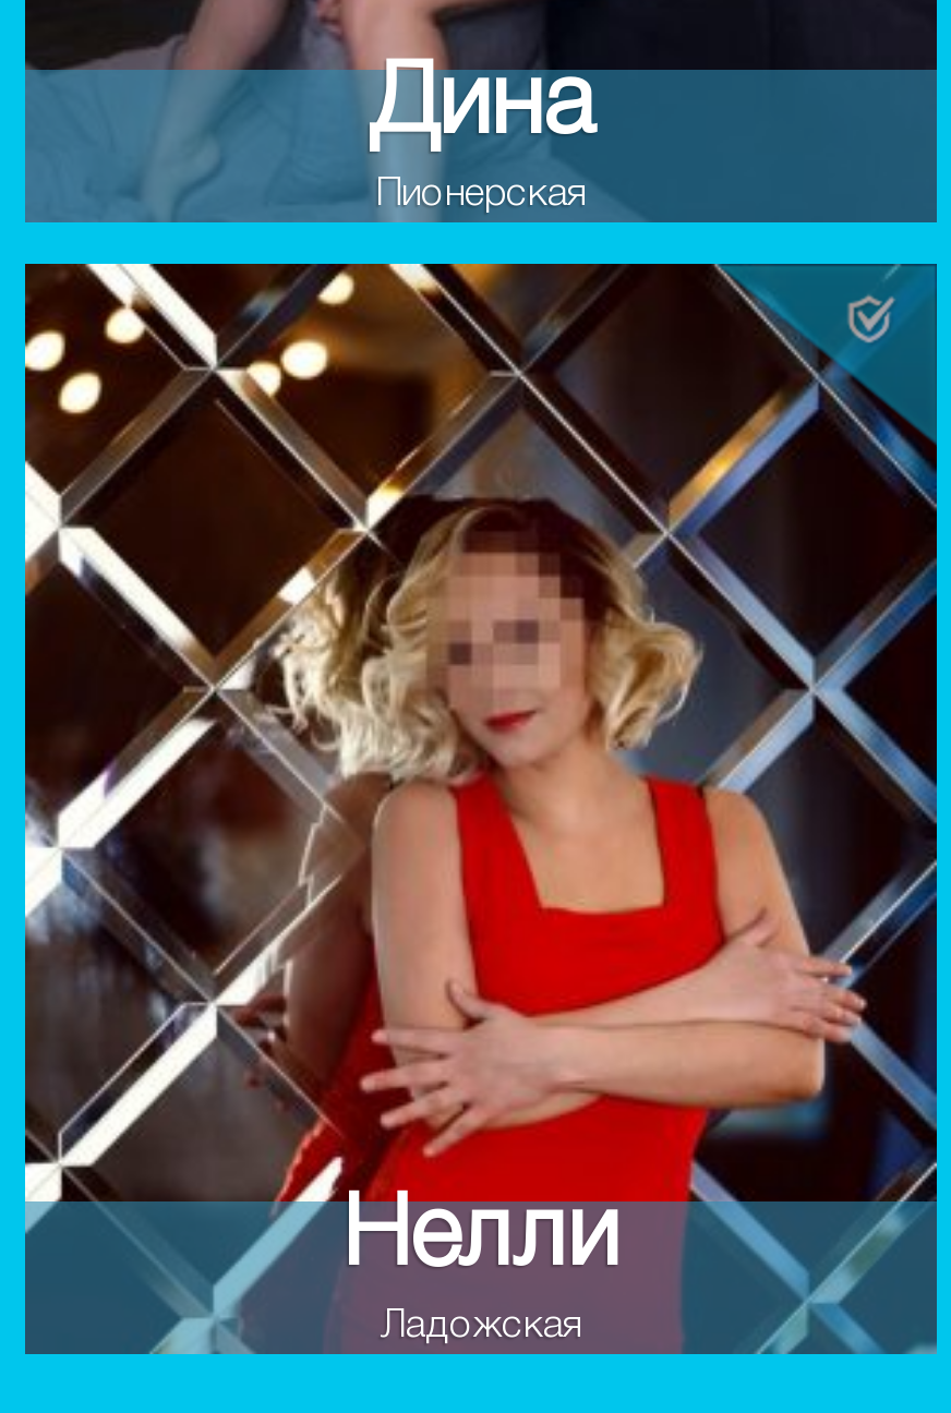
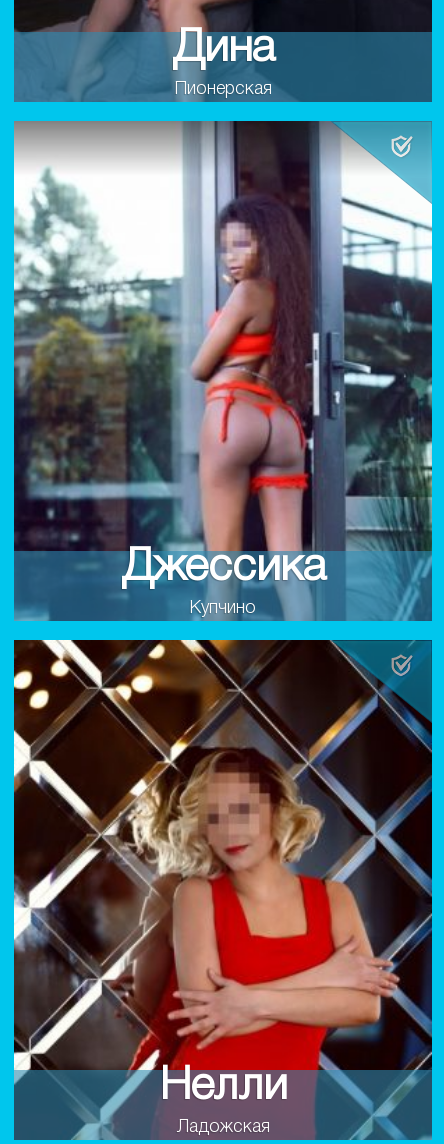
+ [image]
+ Джессика
+ Купчино
